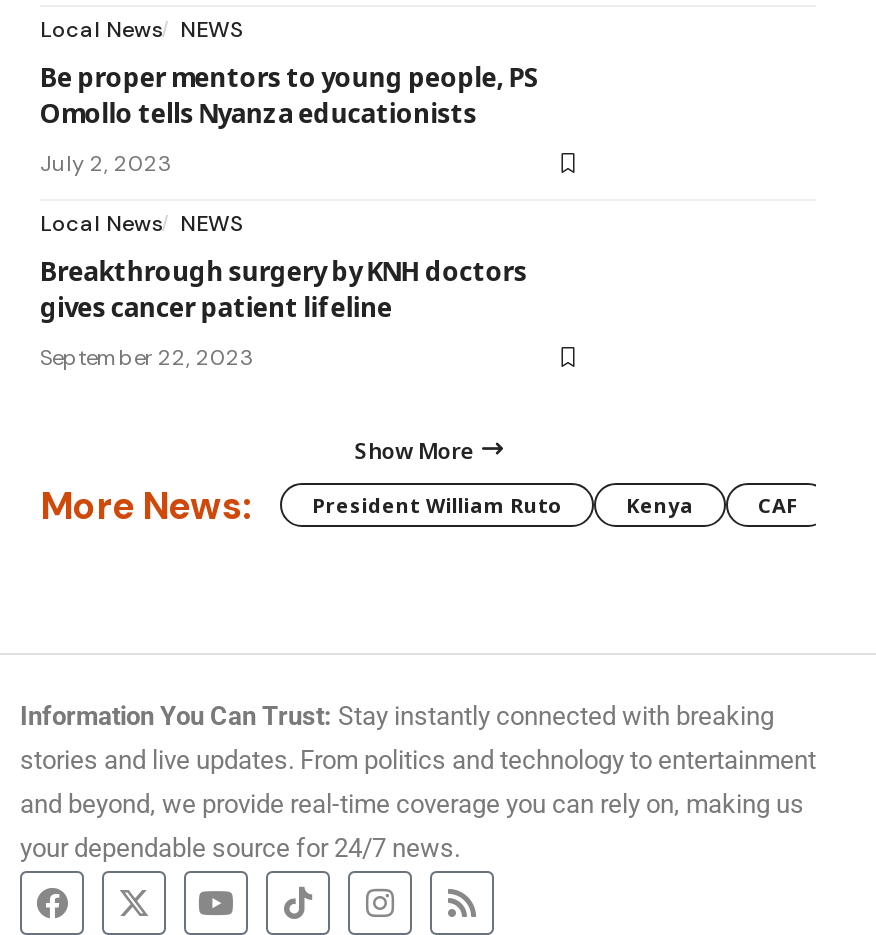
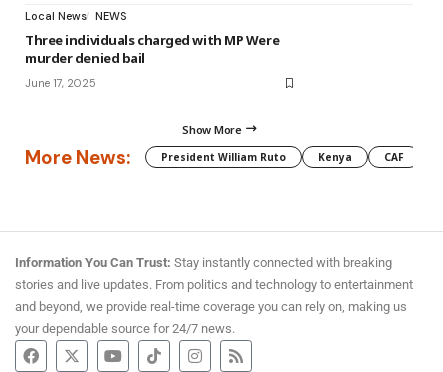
- Be proper mentors to young people, PS
- Omollo tells Nyanza educationists
- July 2, 2023
- Local News NEWS
- Breakthrough surgery by KNH doctors
- gives cancer patient lifeline
- September 22, 2023
+ Three individuals charged with MP Were
+ murder denied bail
+ June 17, 2025
